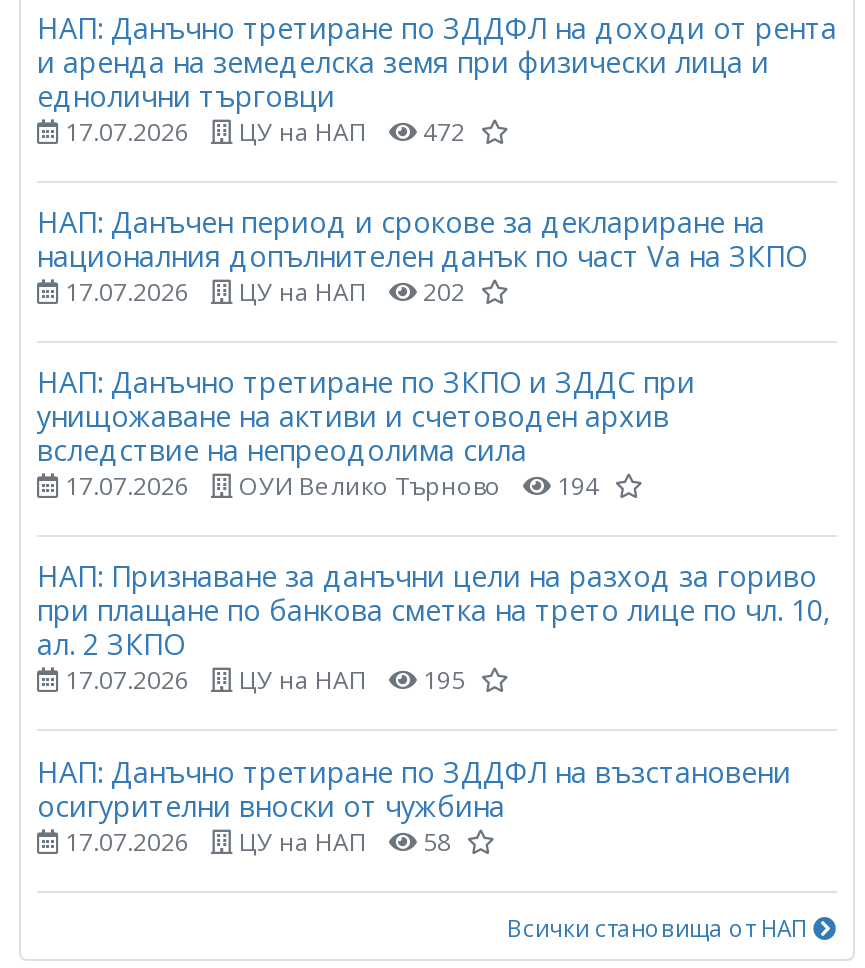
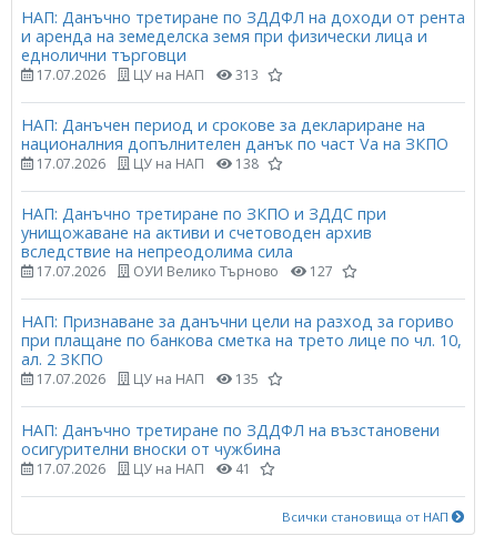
- 17.07.2026 ЦУ на НАП 472
+ 17.07.2026 ЦУ на НАП 313

- 202
+ 138

- 17.07.2026 ОУИ Велико Търново 194
+ 17.07.2026 ОУИ Велико Търново 127

- 195
+ 135

- 58
+ 41
